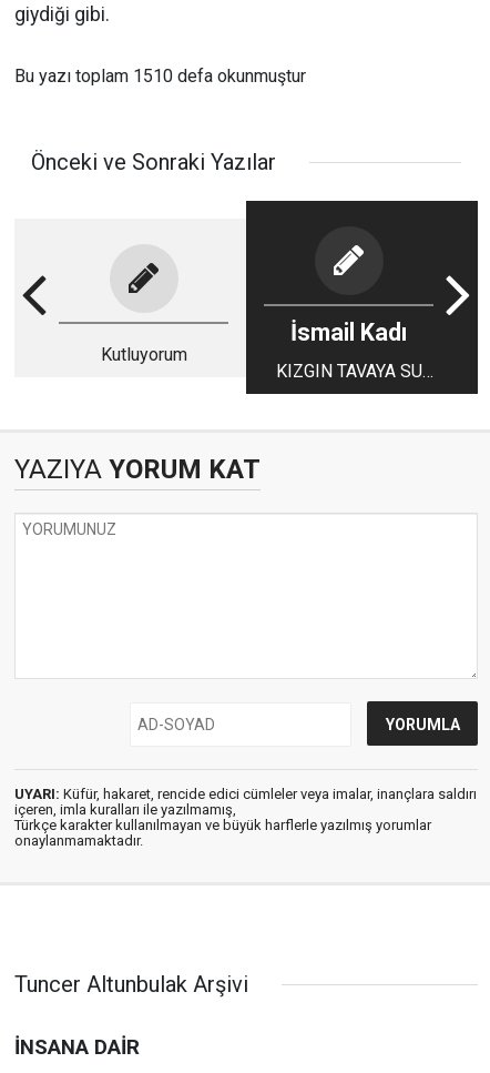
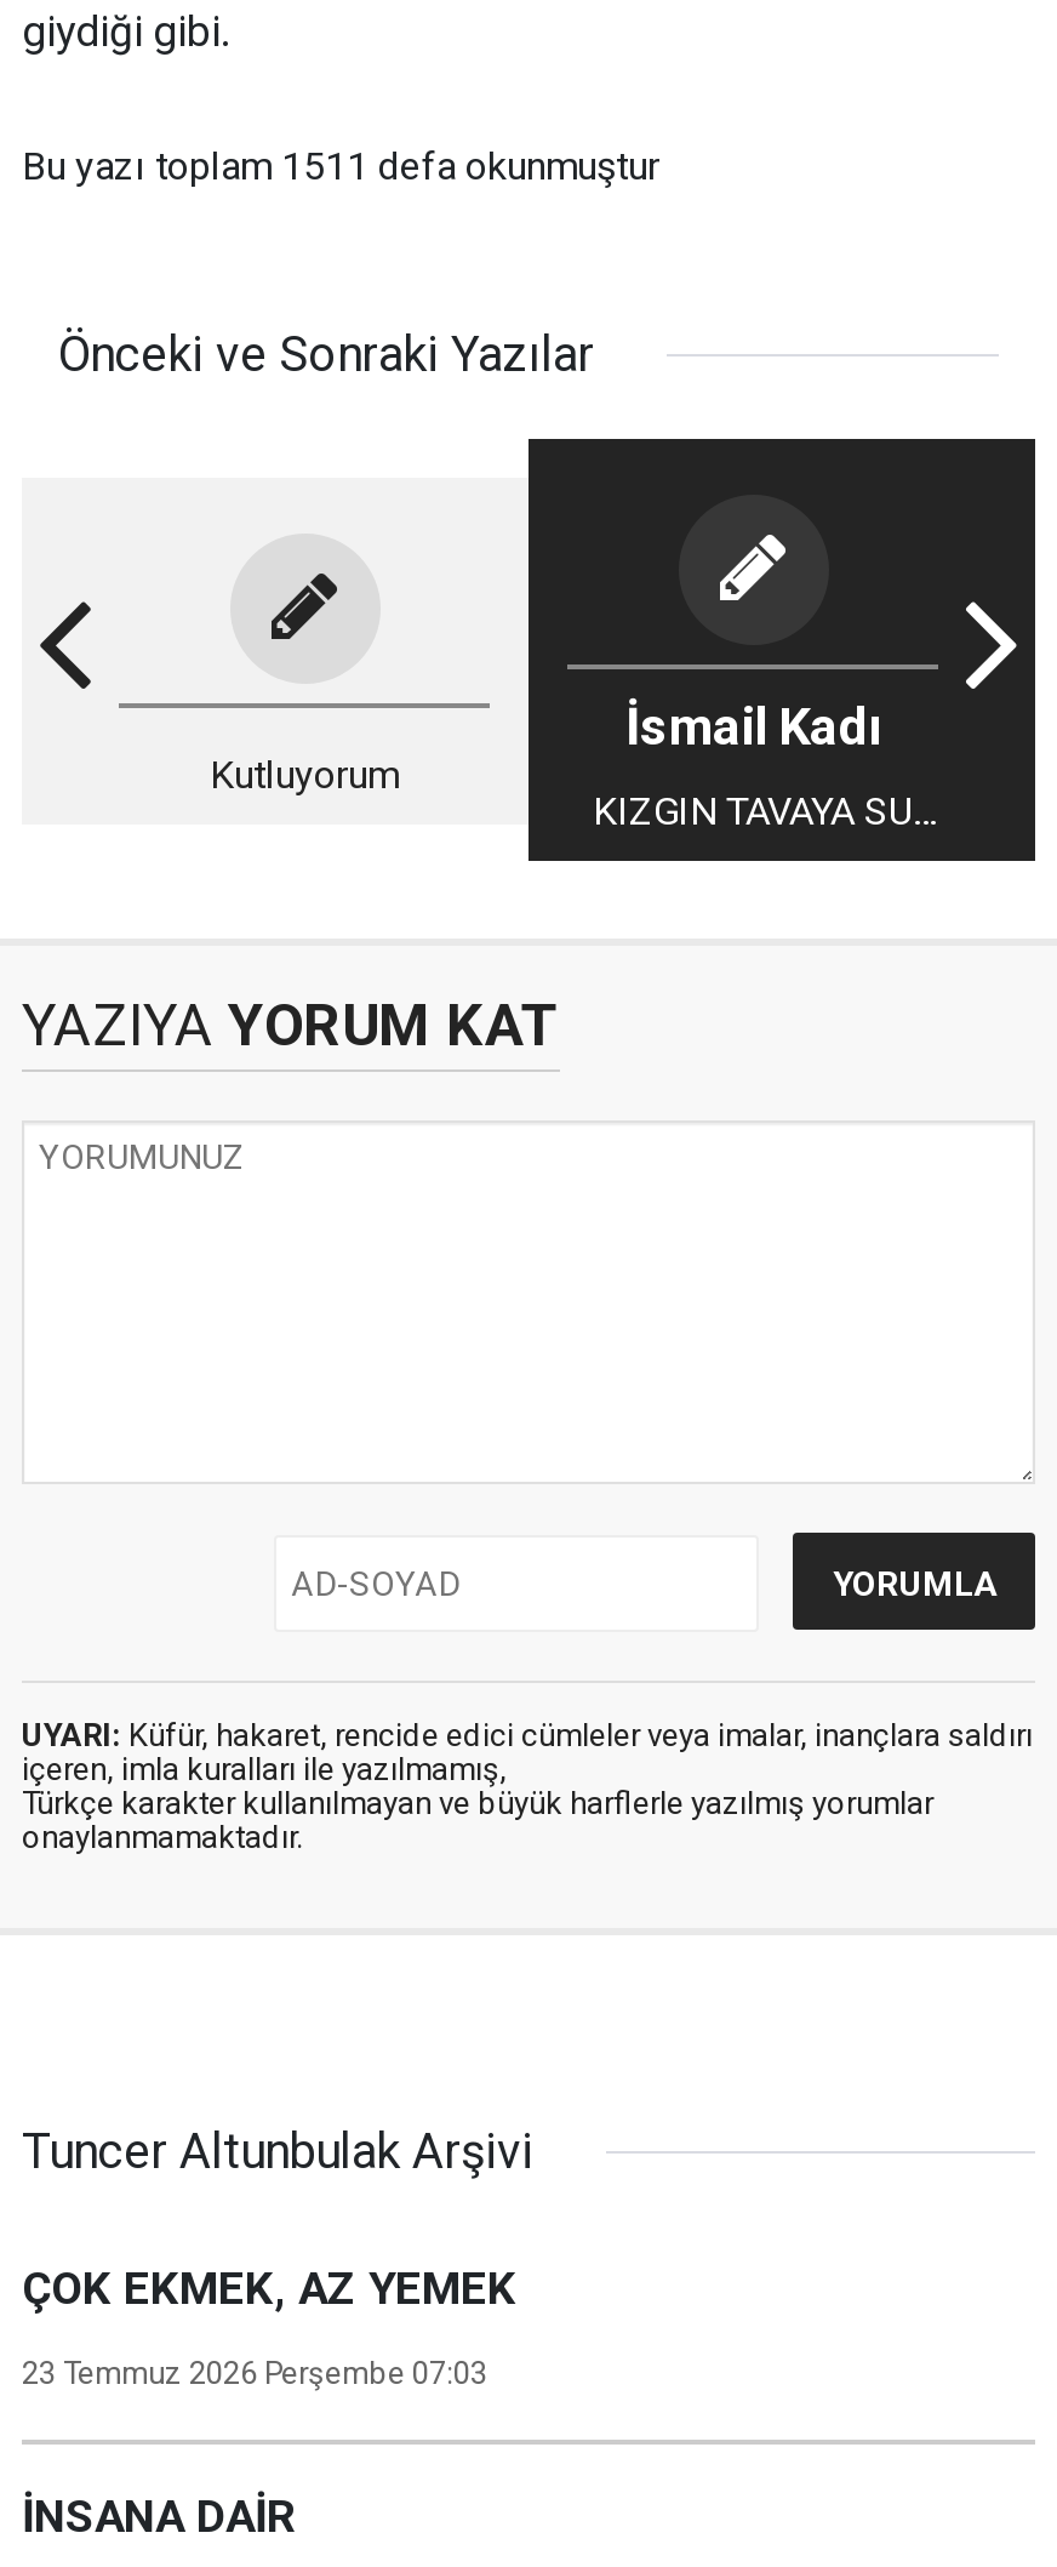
- Bu yazı toplam 1510 defa okunmuştur
+ Bu yazı toplam 1511 defa okunmuştur

+ ÇOK EKMEK, AZ YEMEK
+ 23 Temmuz 2026 Perşembe 07:03
